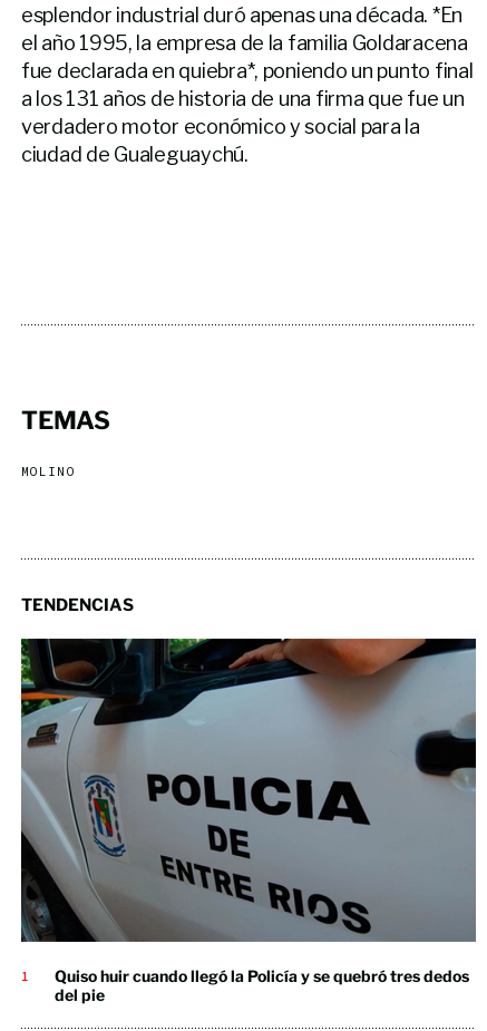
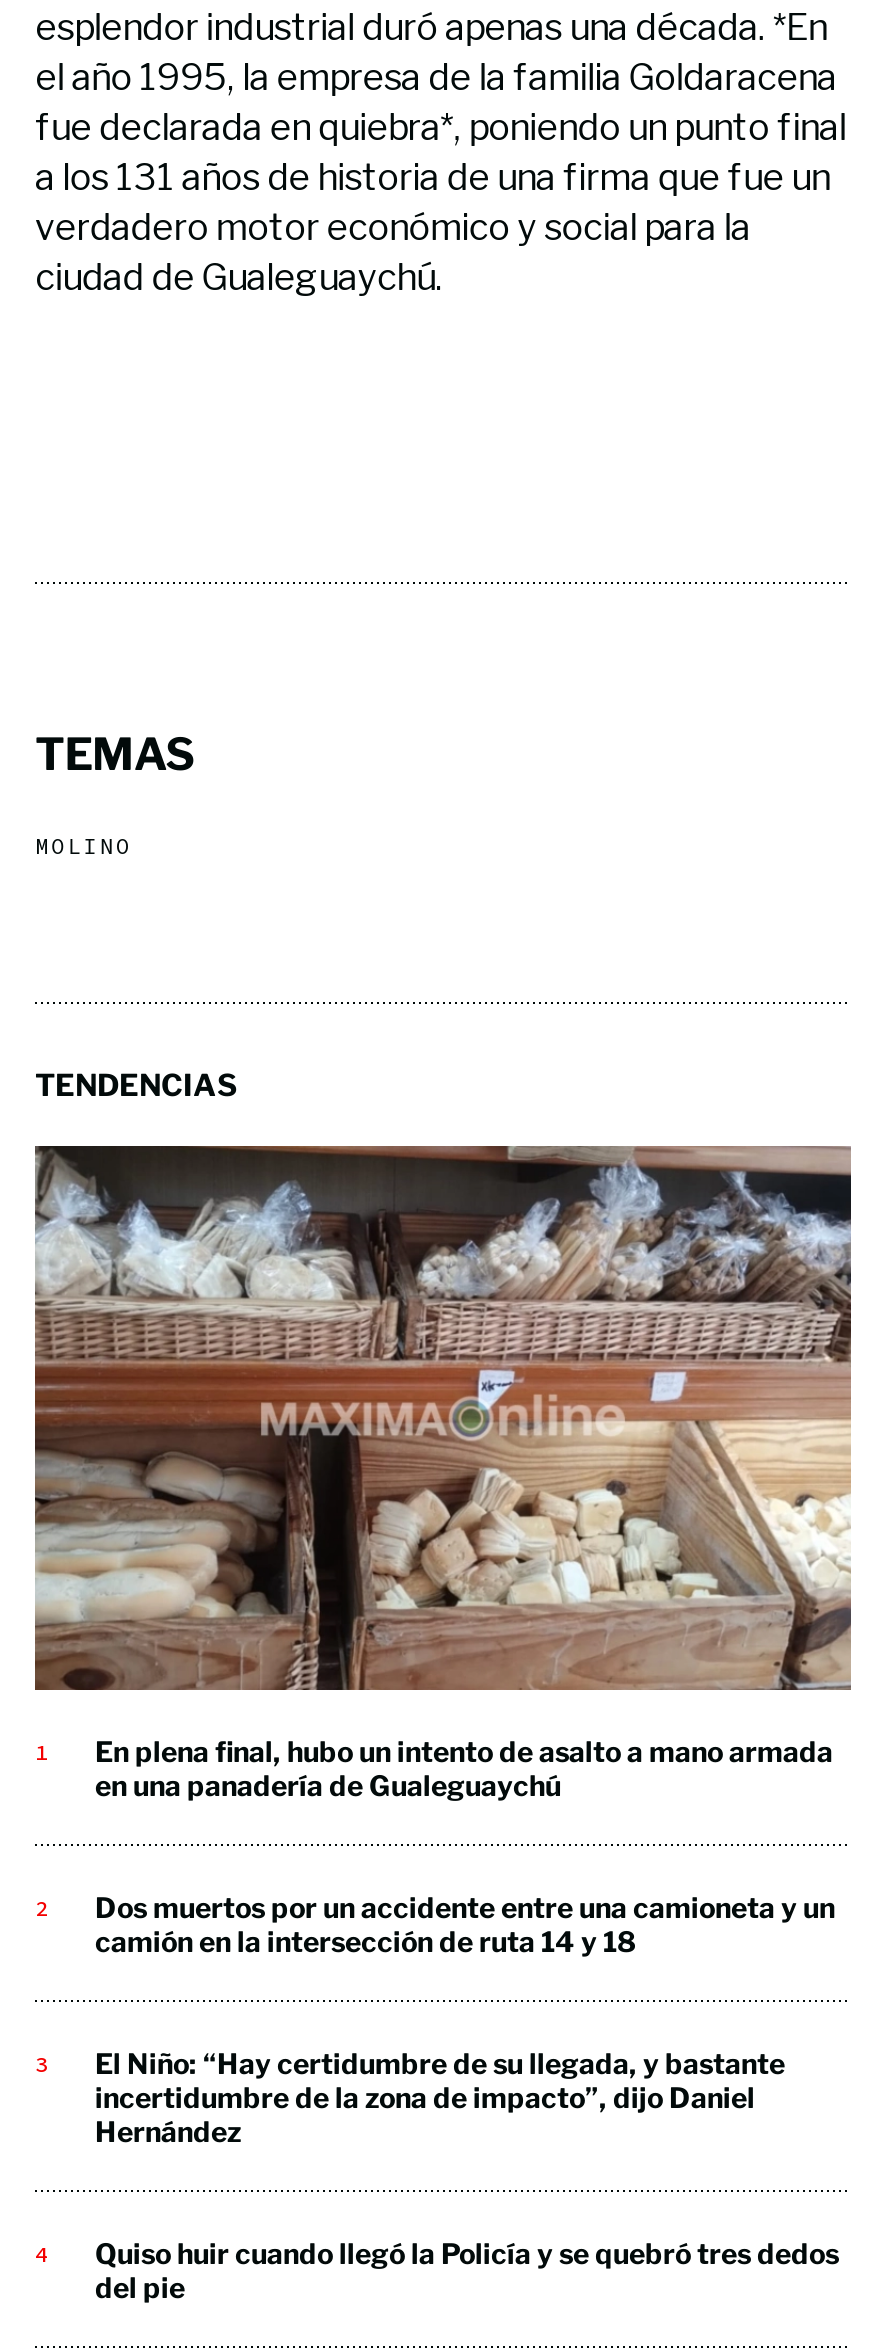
+ En plena final, hubo un intento de asalto a mano armada
+ en una panadería de Gualeguaychú

+ Dos muertos por un accidente entre una camioneta y un
+ camión en la intersección de ruta 14 y 18

+ El Niño: “Hay certidumbre de su llegada, y bastante
+ incertidumbre de la zona de impacto”, dijo Daniel
+ Hernández

- [image]
+ [image]
